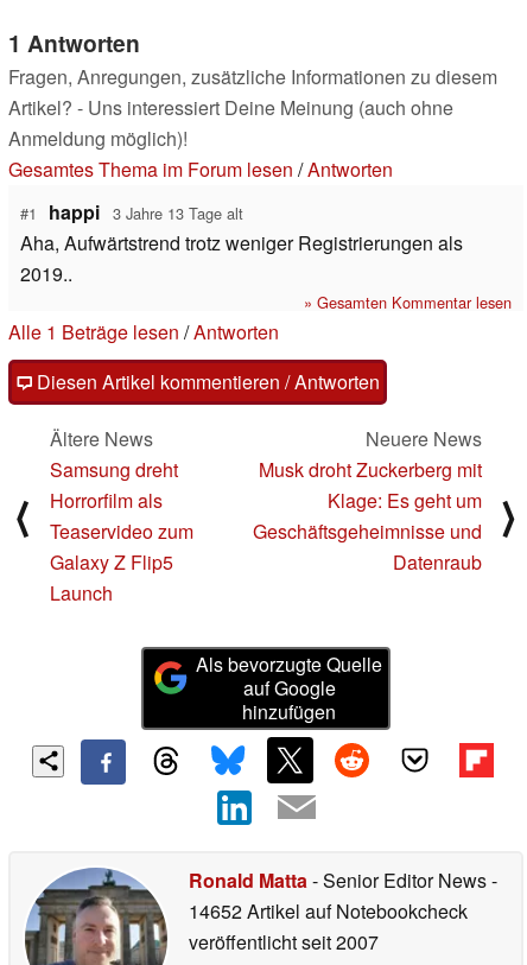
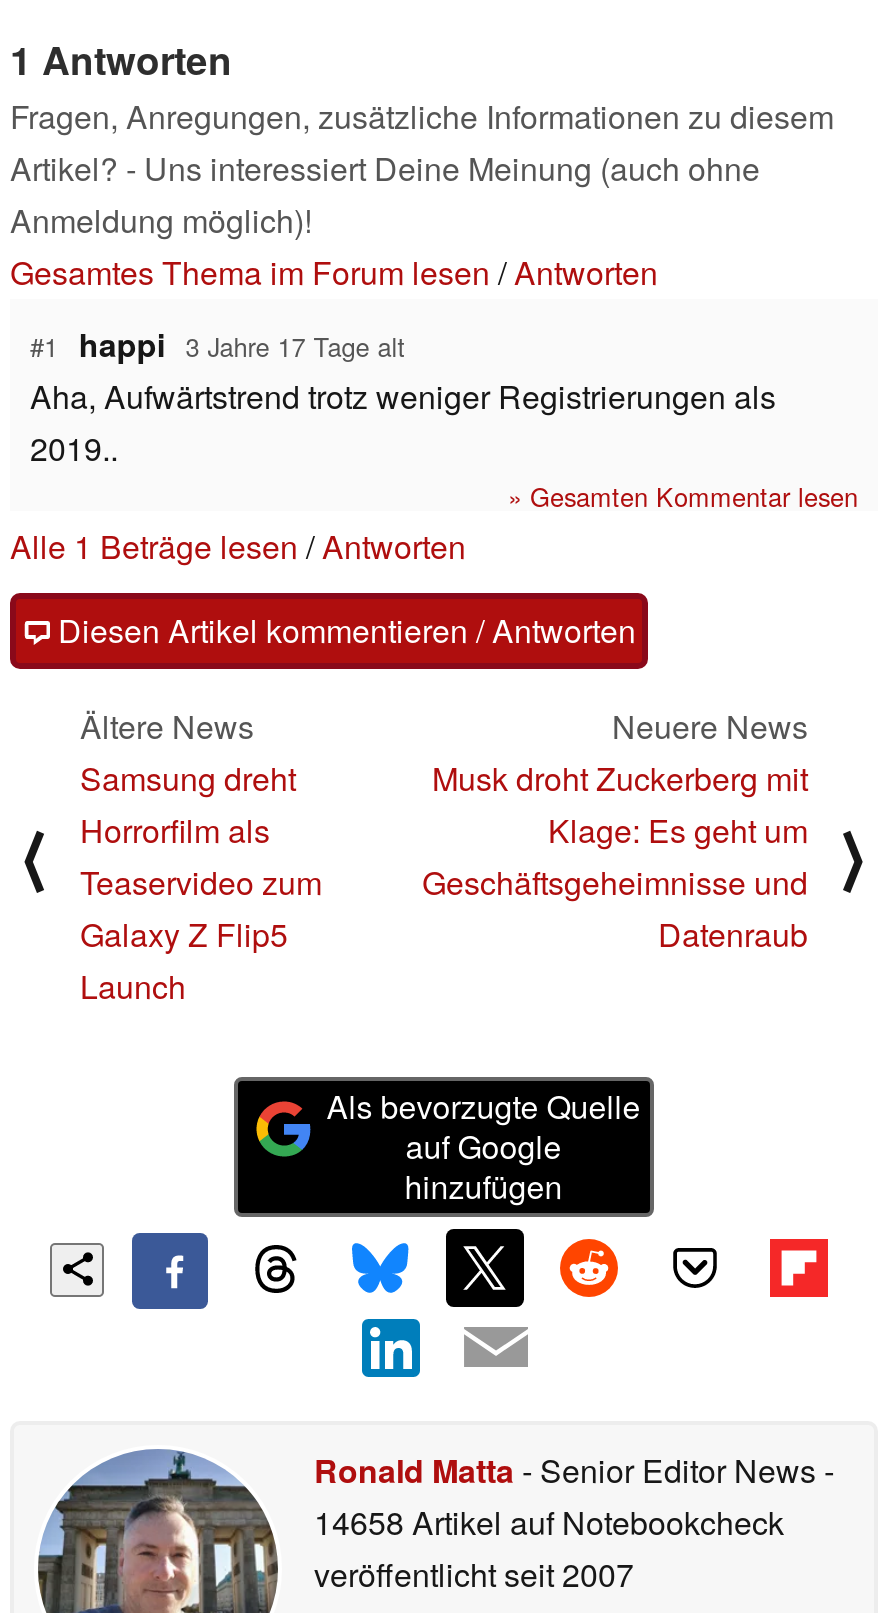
- #1 happi 3 Jahre 13 Tage alt
+ #1 happi 3 Jahre 17 Tage alt

- 14652 Artikel auf Notebookcheck
+ 14658 Artikel auf Notebookcheck
